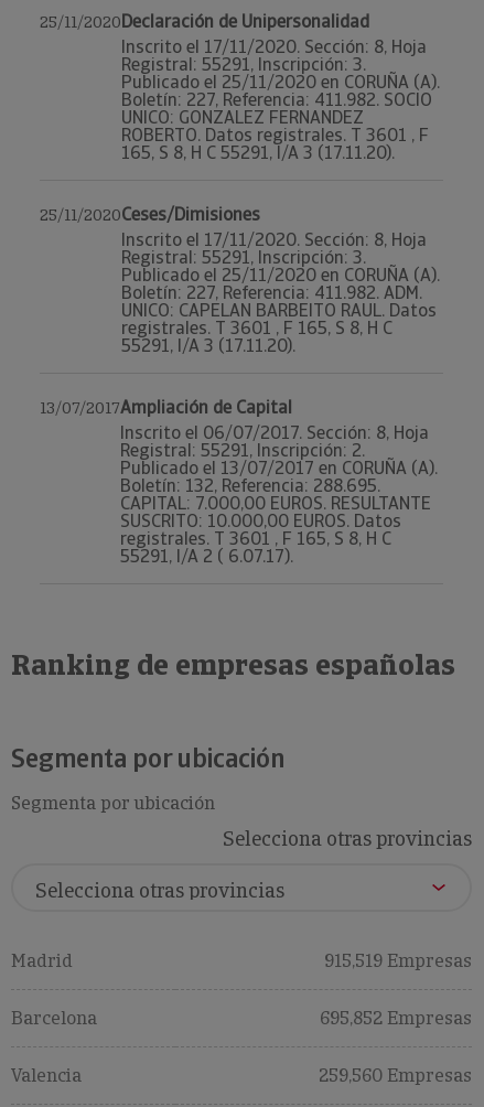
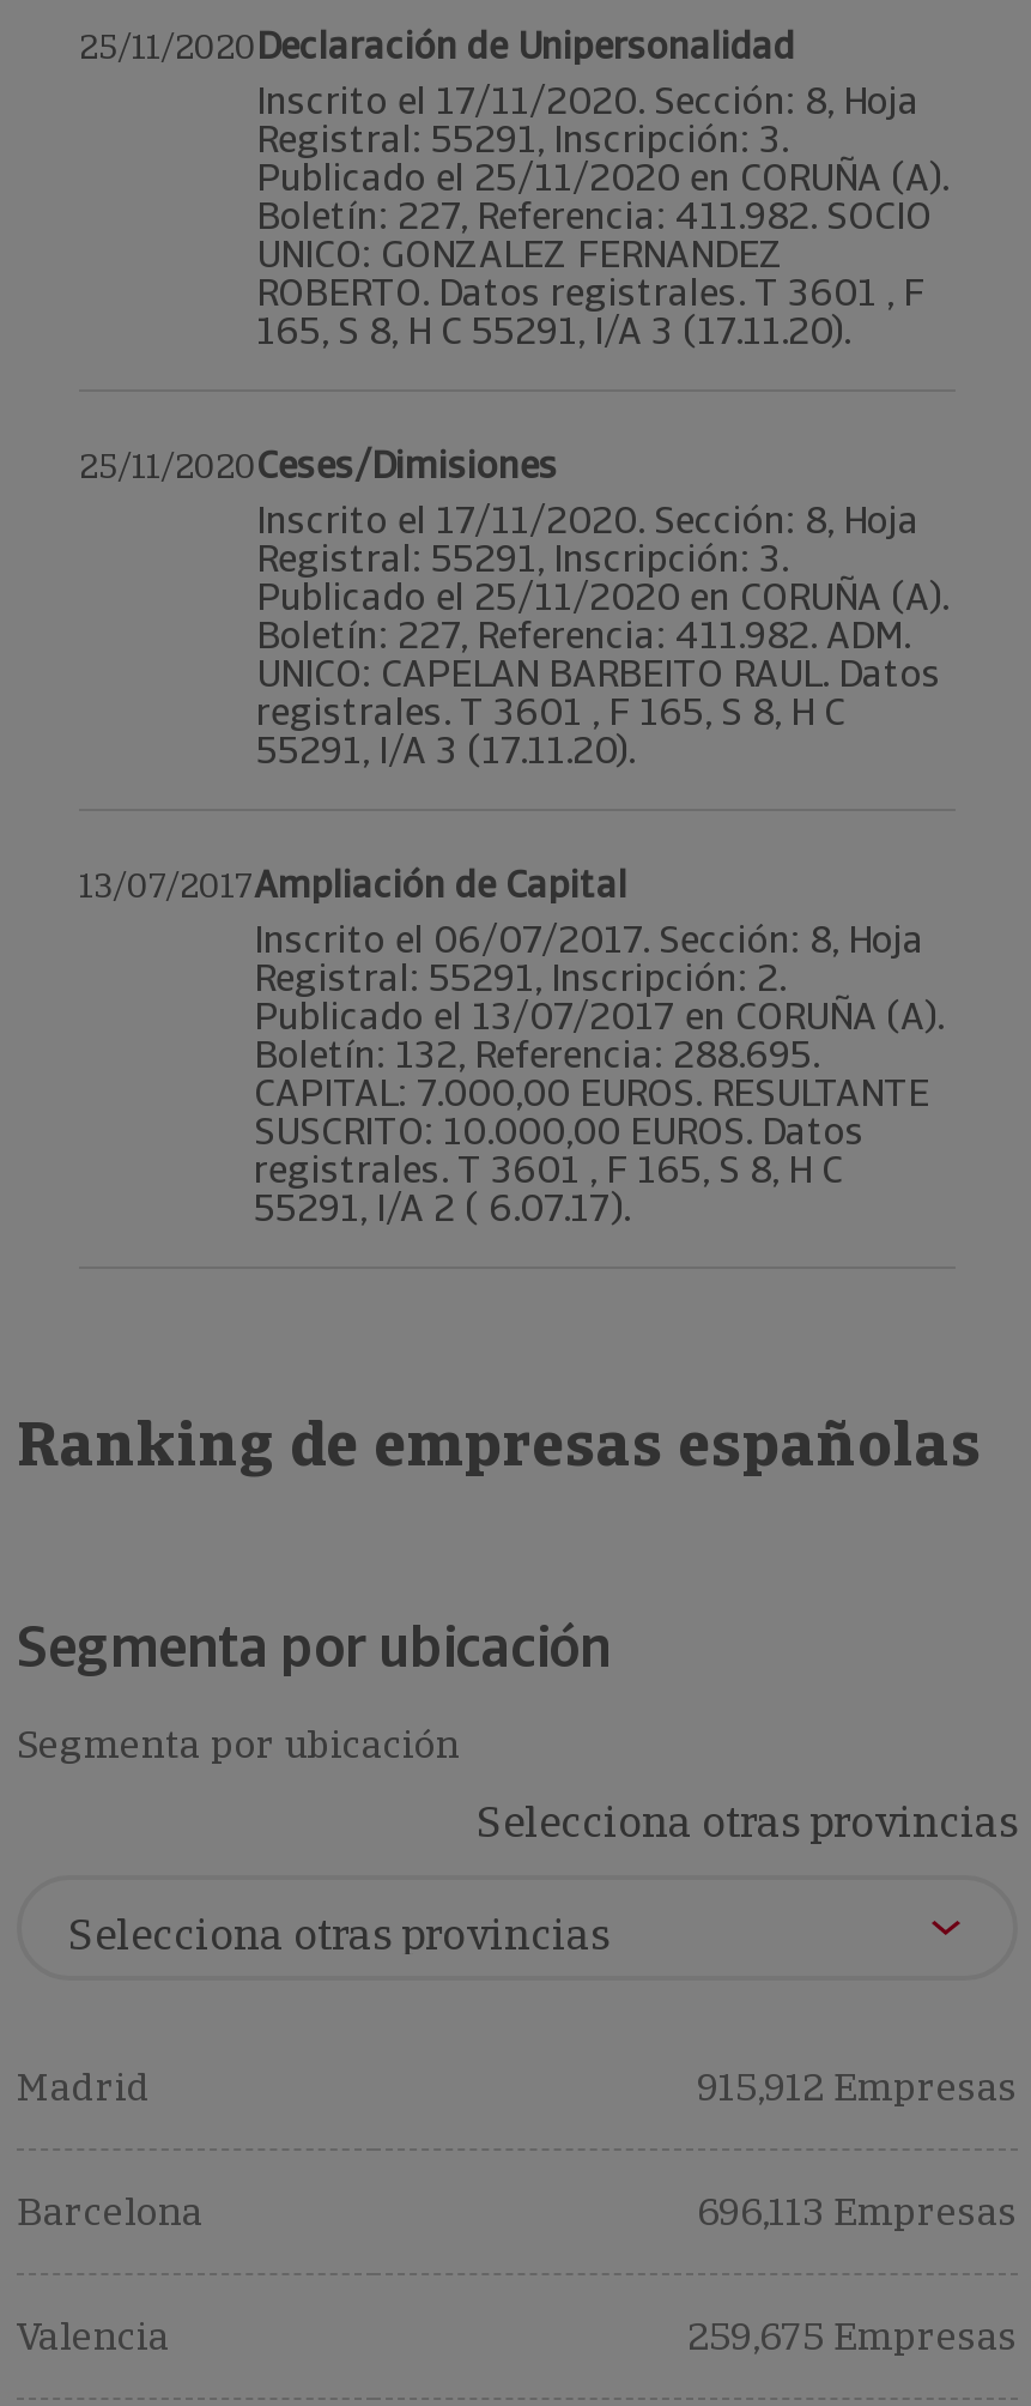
- 915,519 Empresas
+ 915,912 Empresas

- 695,852 Empresas
+ 696,113 Empresas

- 259,560 Empresas
+ 259,675 Empresas
